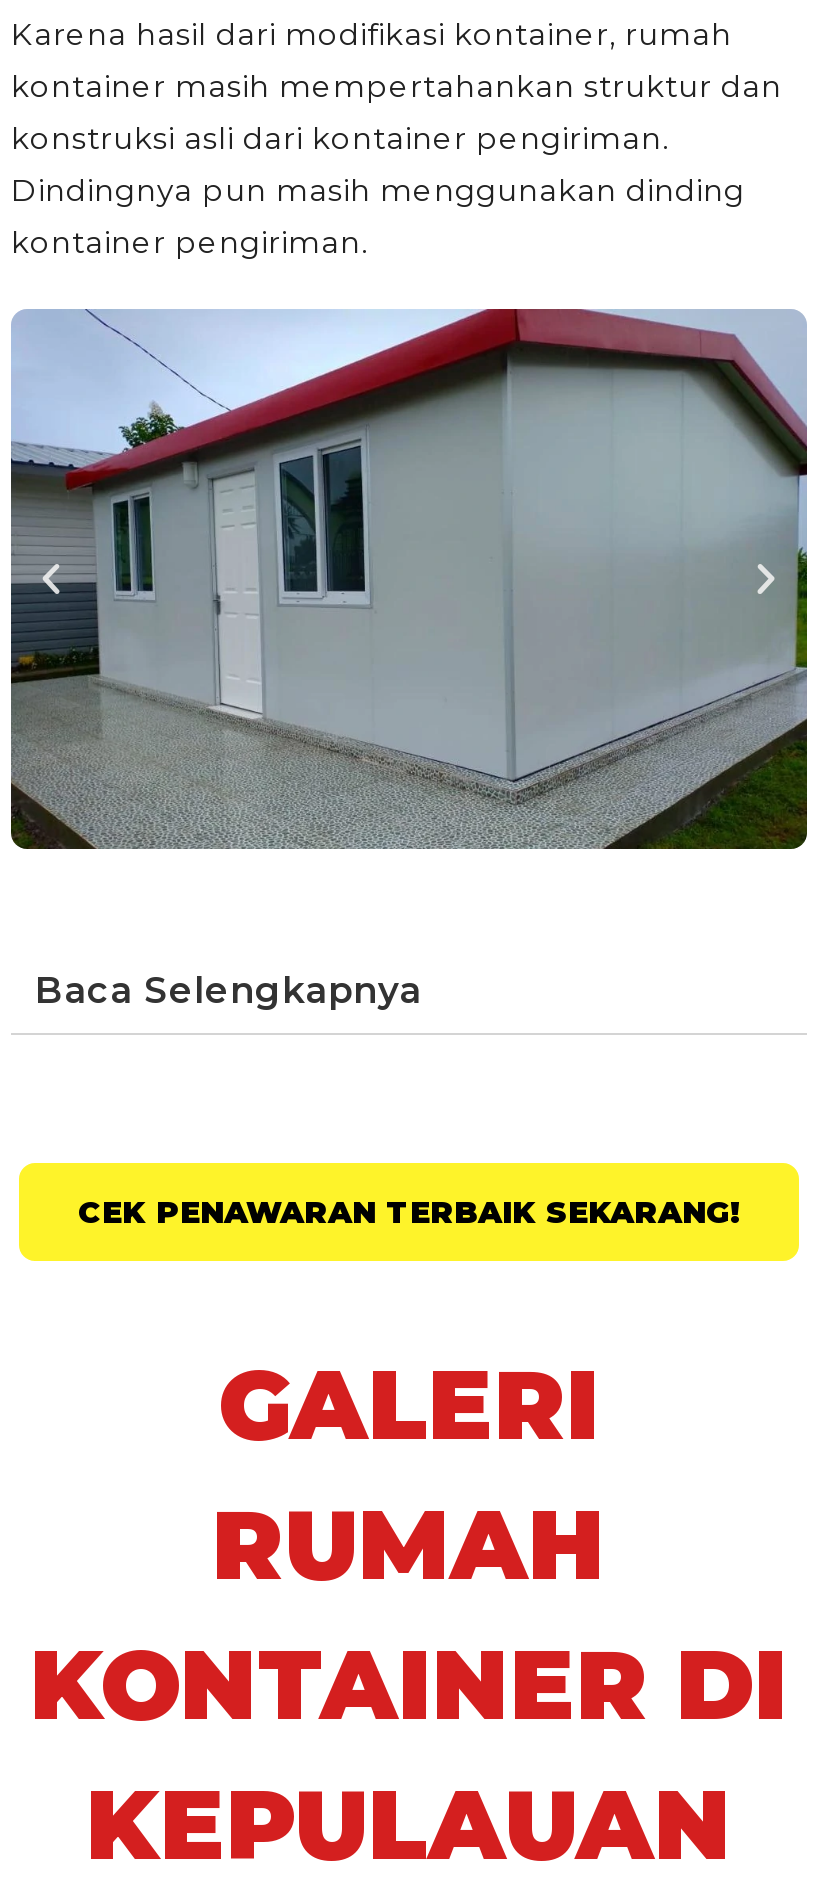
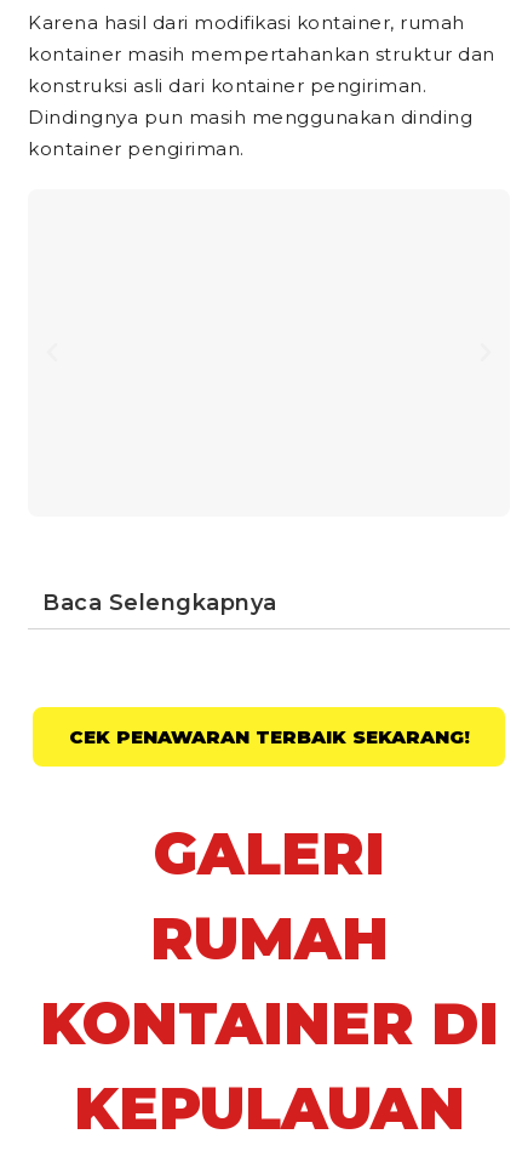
- [image]
